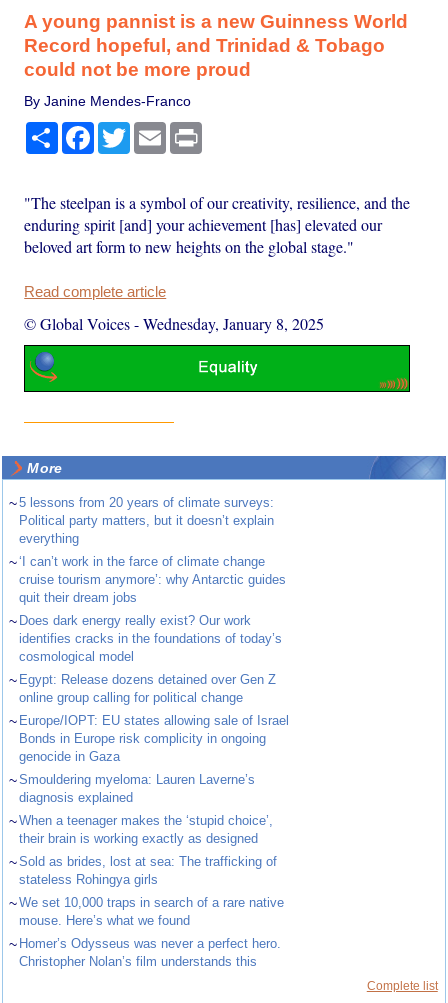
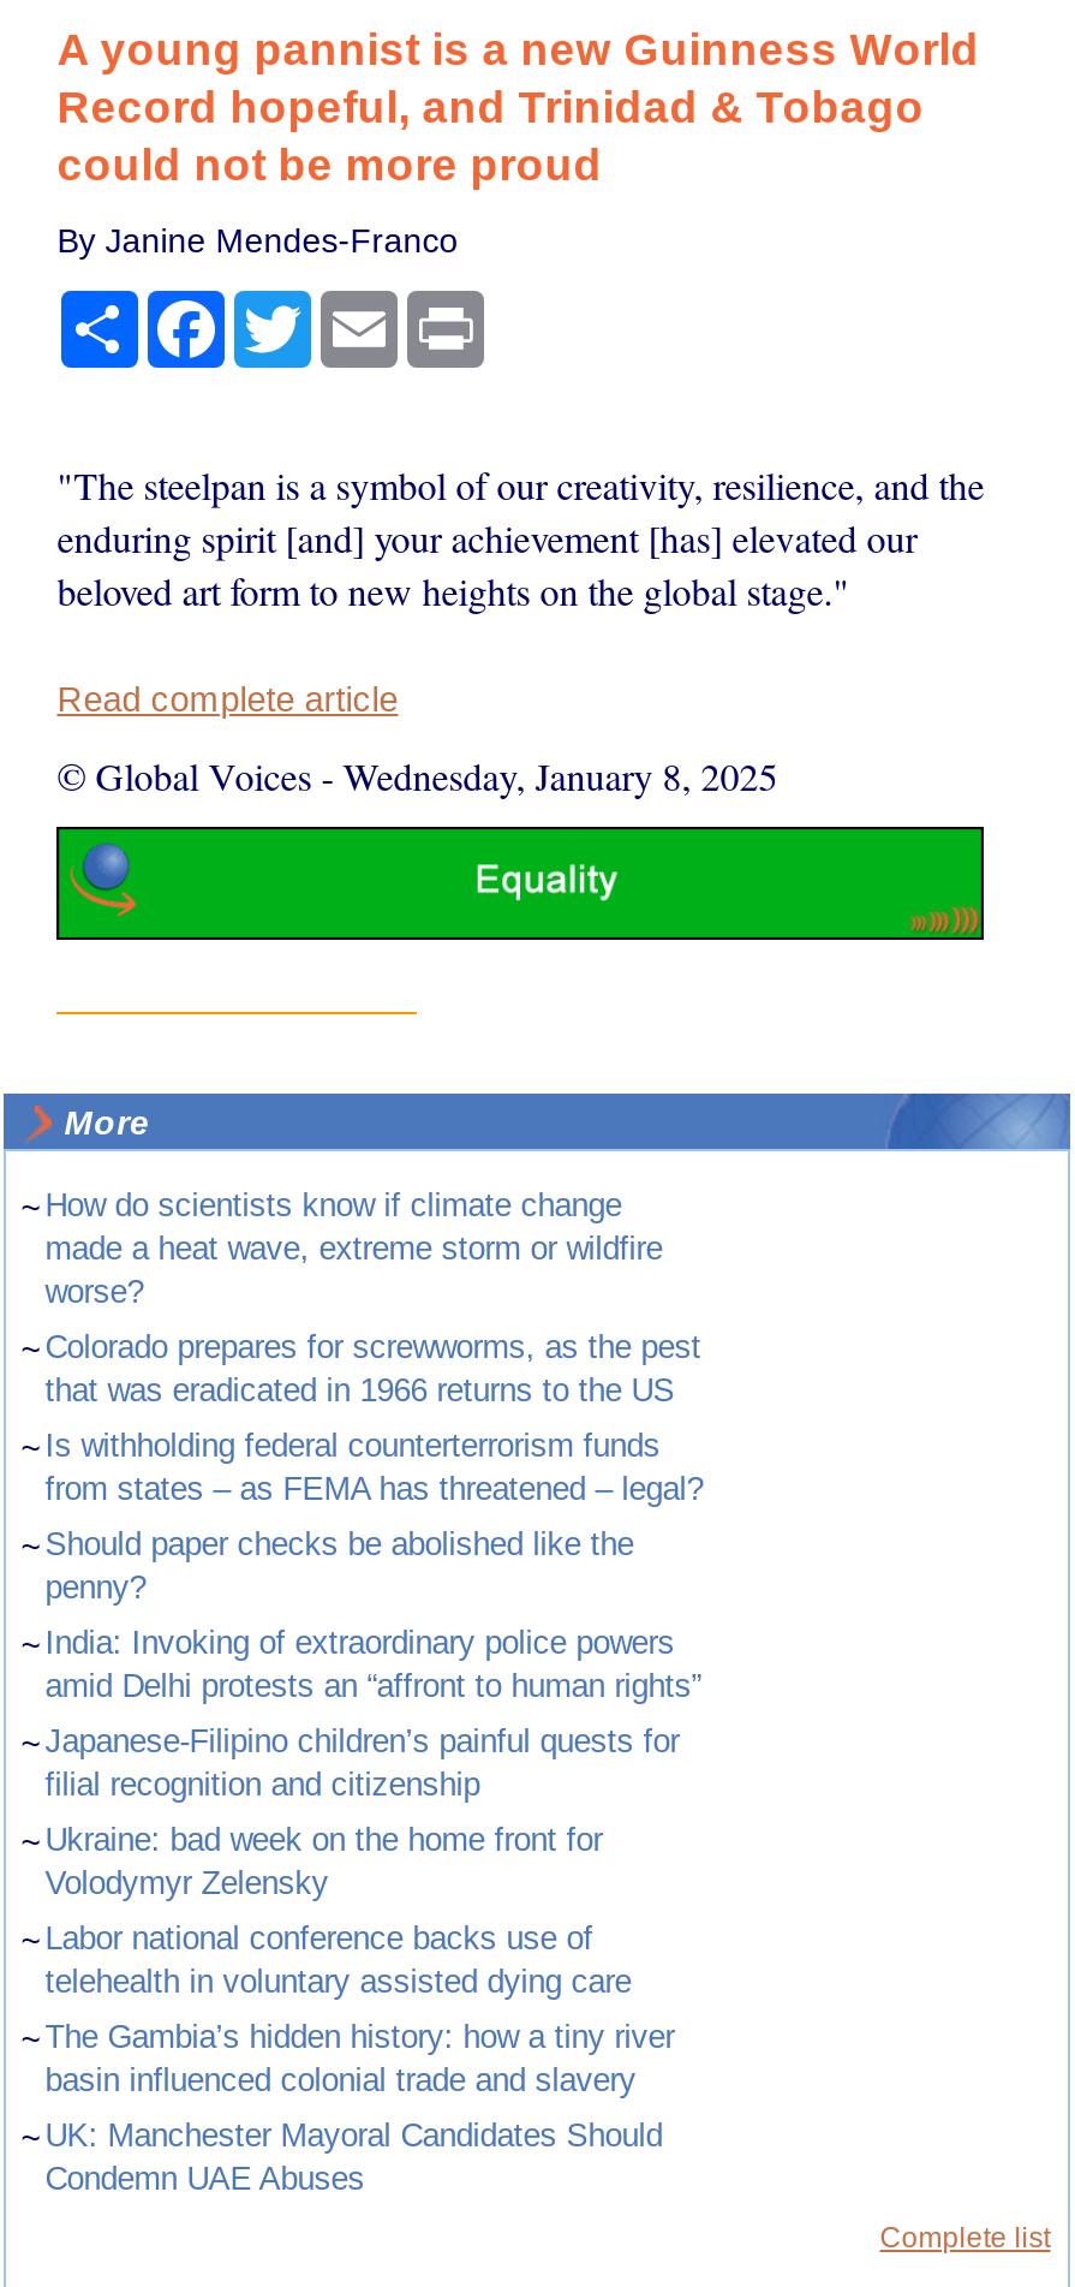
- ~ 5 lessons from 20 years of climate surveys:
- Political party matters, but it doesn’t explain
- everything
+ ~ How do scientists know if climate change
+ made a heat wave, extreme storm or wildfire
+ worse?

- ~ ‘I can’t work in the farce of climate change
- cruise tourism anymore’: why Antarctic guides
- quit their dream jobs
+ ~ Colorado prepares for screwworms, as the pest
+ that was eradicated in 1966 returns to the US

- ~ Does dark energy really exist? Our work
- identifies cracks in the foundations of today’s
- cosmological model
+ ~ Is withholding federal counterterrorism funds
+ from states – as FEMA has threatened – legal?

- ~ Egypt: Release dozens detained over Gen Z
- online group calling for political change
+ ~ Should paper checks be abolished like the
+ penny?

- ~ Europe/IOPT: EU states allowing sale of Israel
- Bonds in Europe risk complicity in ongoing
- genocide in Gaza
+ ~ India: Invoking of extraordinary police powers
+ amid Delhi protests an “affront to human rights”

- ~ Smouldering myeloma: Lauren Laverne’s
- diagnosis explained
+ ~ Japanese-Filipino children’s painful quests for
+ filial recognition and citizenship

- ~ When a teenager makes the ‘stupid choice’,
- their brain is working exactly as designed
+ ~ Ukraine: bad week on the home front for
+ Volodymyr Zelensky

- ~ Sold as brides, lost at sea: The trafficking of
- stateless Rohingya girls
+ ~ Labor national conference backs use of
+ telehealth in voluntary assisted dying care

- ~ We set 10,000 traps in search of a rare native
- mouse. Here’s what we found
+ ~ The Gambia’s hidden history: how a tiny river
+ basin influenced colonial trade and slavery

- ~ Homer’s Odysseus was never a perfect hero.
- Christopher Nolan’s film understands this
+ ~ UK: Manchester Mayoral Candidates Should
+ Condemn UAE Abuses
